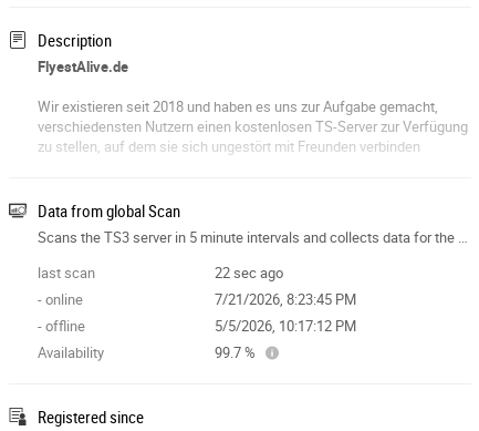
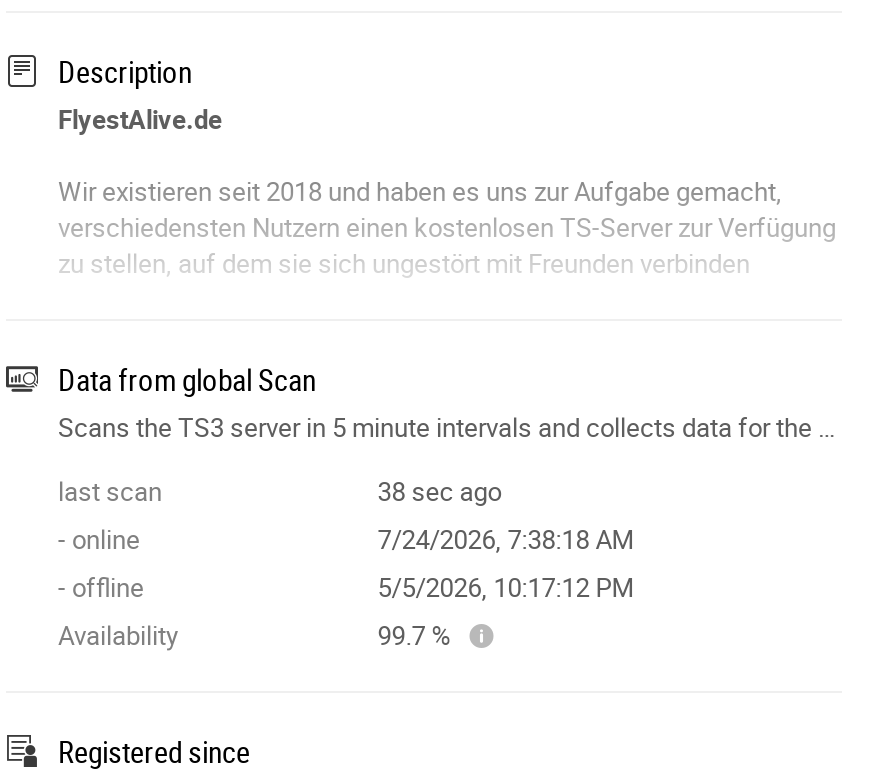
- 22 sec ago
+ 38 sec ago

- 7/21/2026, 8:23:45 PM
+ 7/24/2026, 7:38:18 AM
